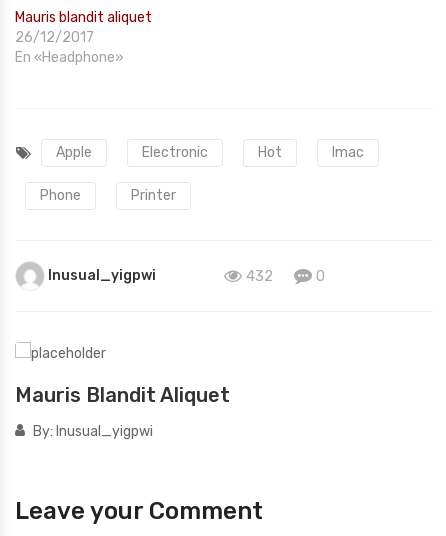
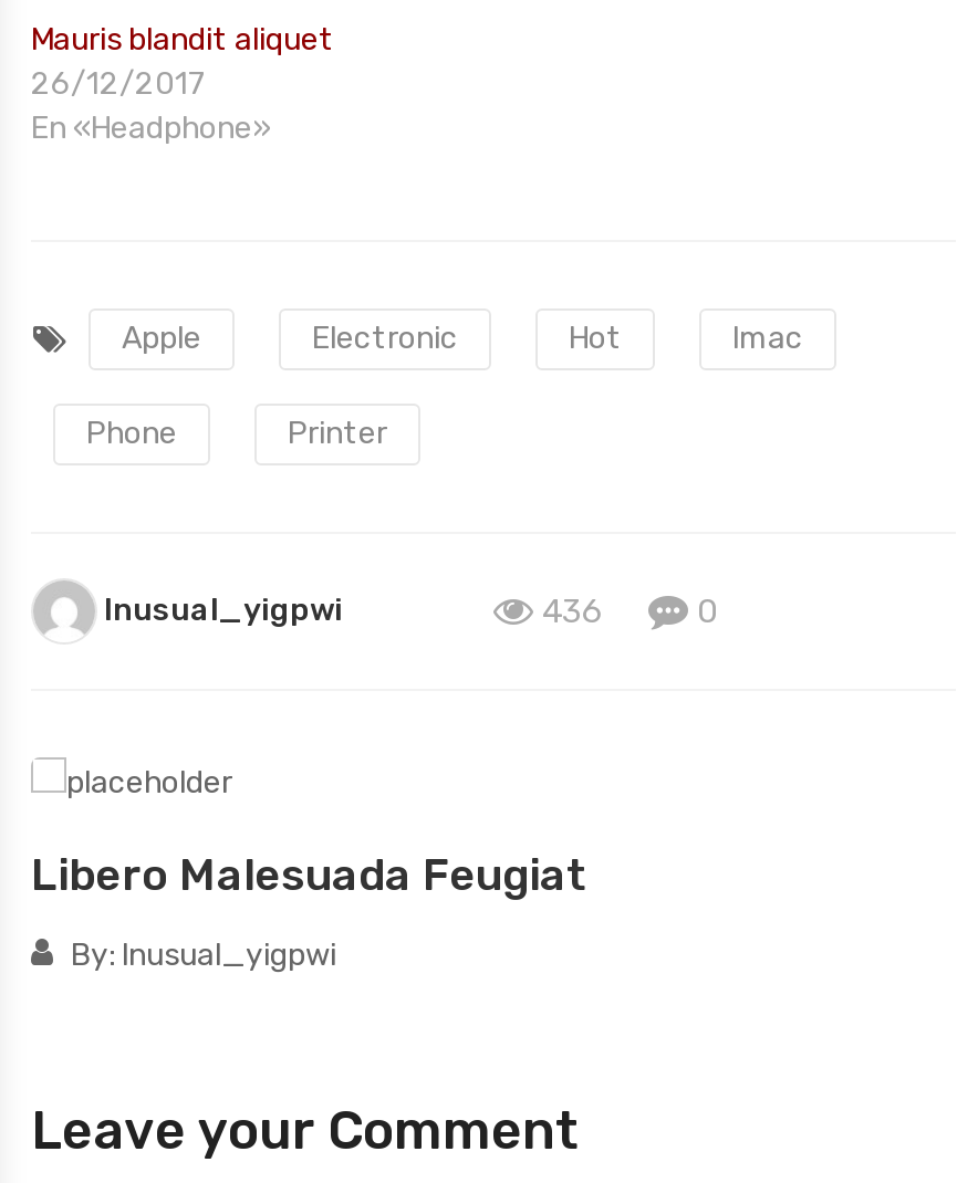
- 432
+ 436

- Mauris Blandit Aliquet
+ Libero Malesuada Feugiat
